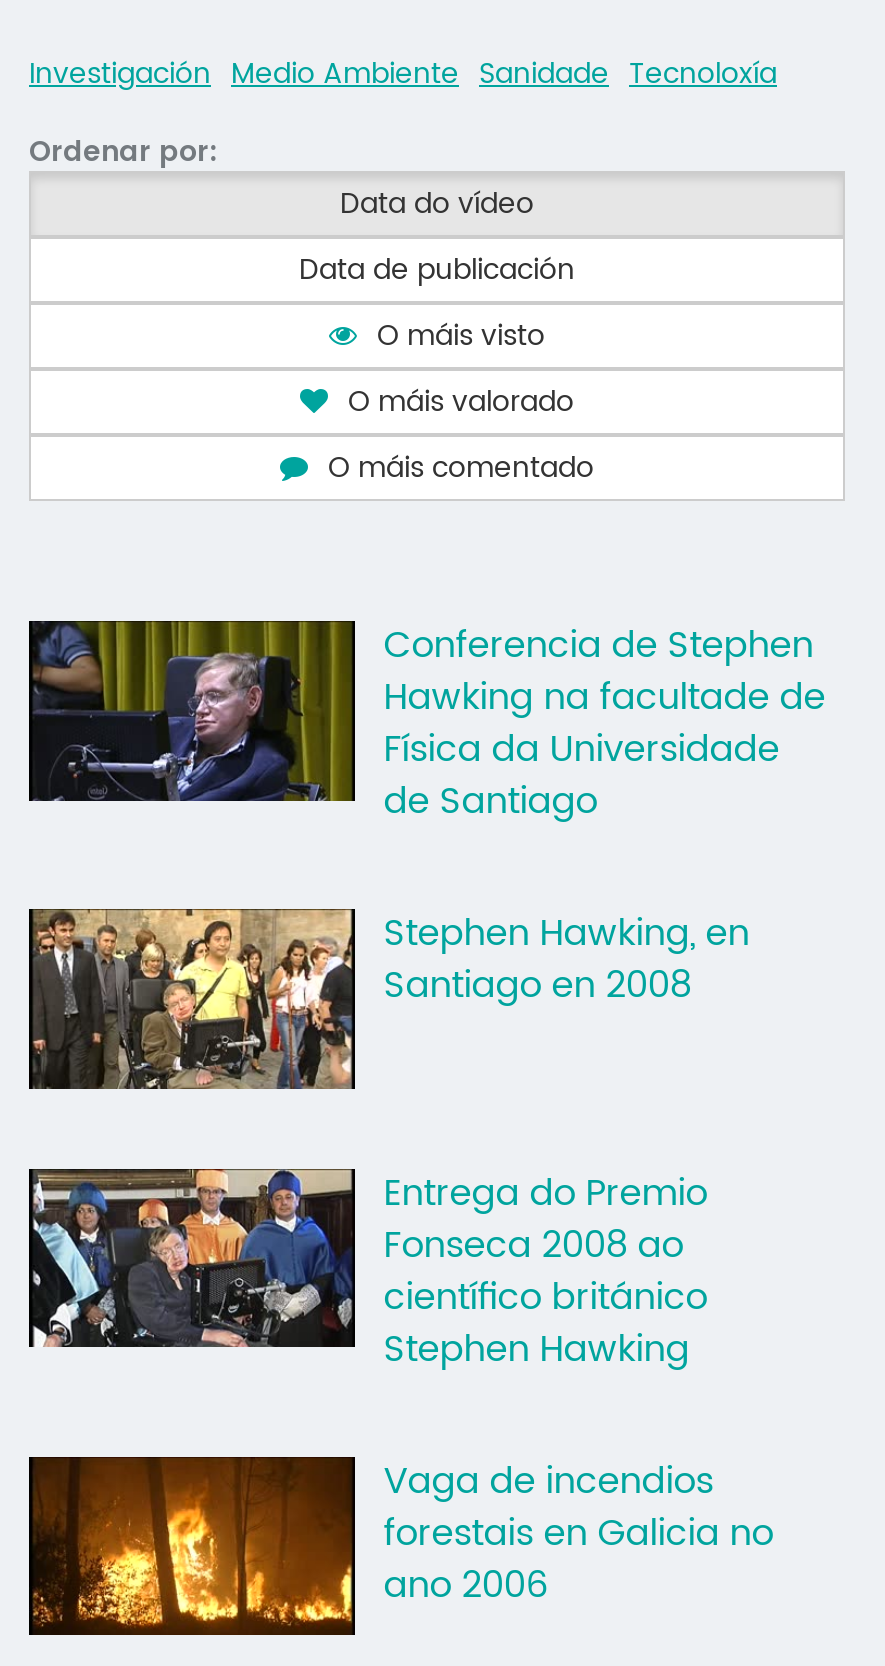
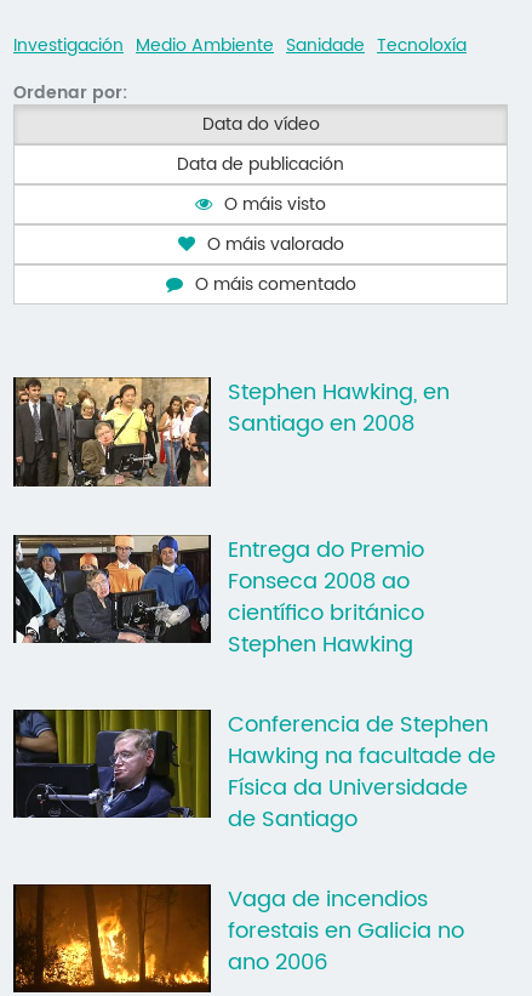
moved down: [image] | Conferencia de Stephen | Hawking na facultade de | Física da Universidade | de Santiago

moved up: [image] | Stephen Hawking, en | Santiago en 2008 | Entrega do Premio | Fonseca 2008 ao | científico británico | Stephen Hawking
